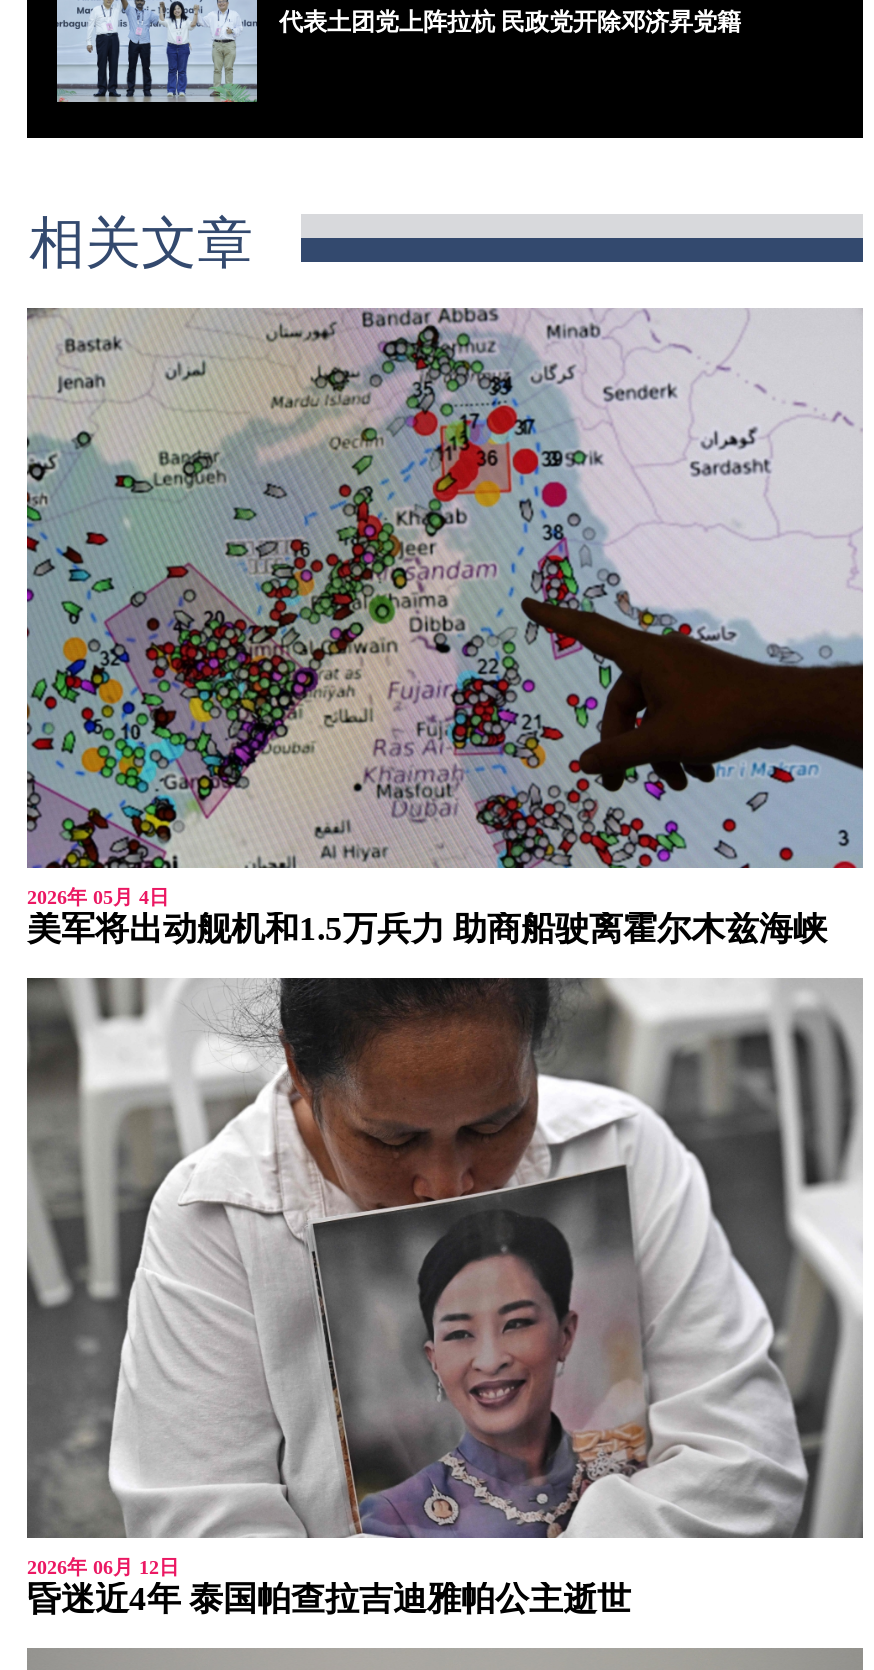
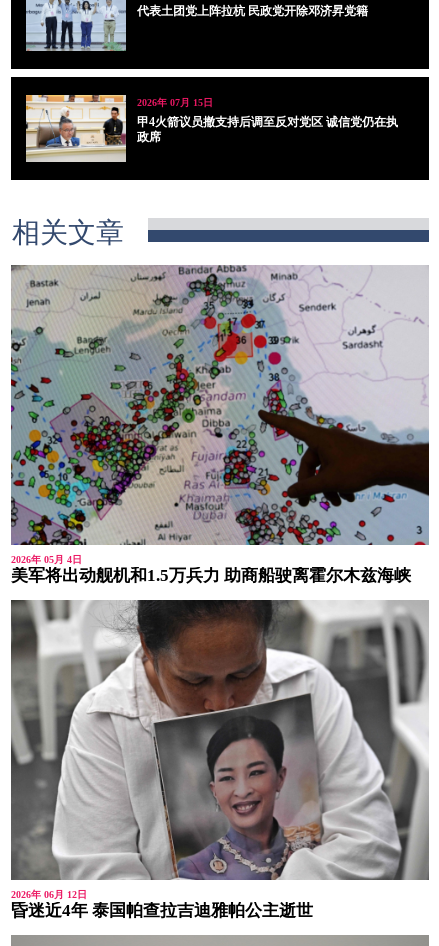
+ [image]
+ 2026年 07月 15日
+ 甲4火箭议员撤支持后调至反对党区 诚信党仍在执
+ 政席
